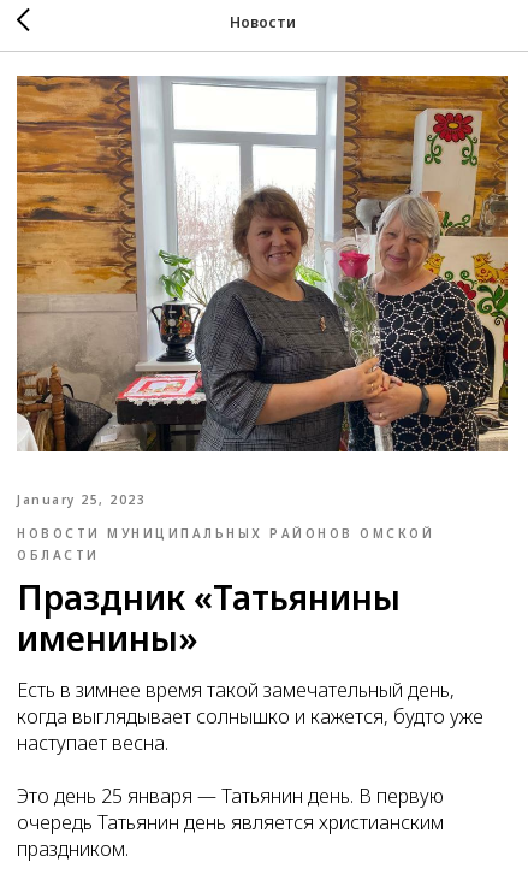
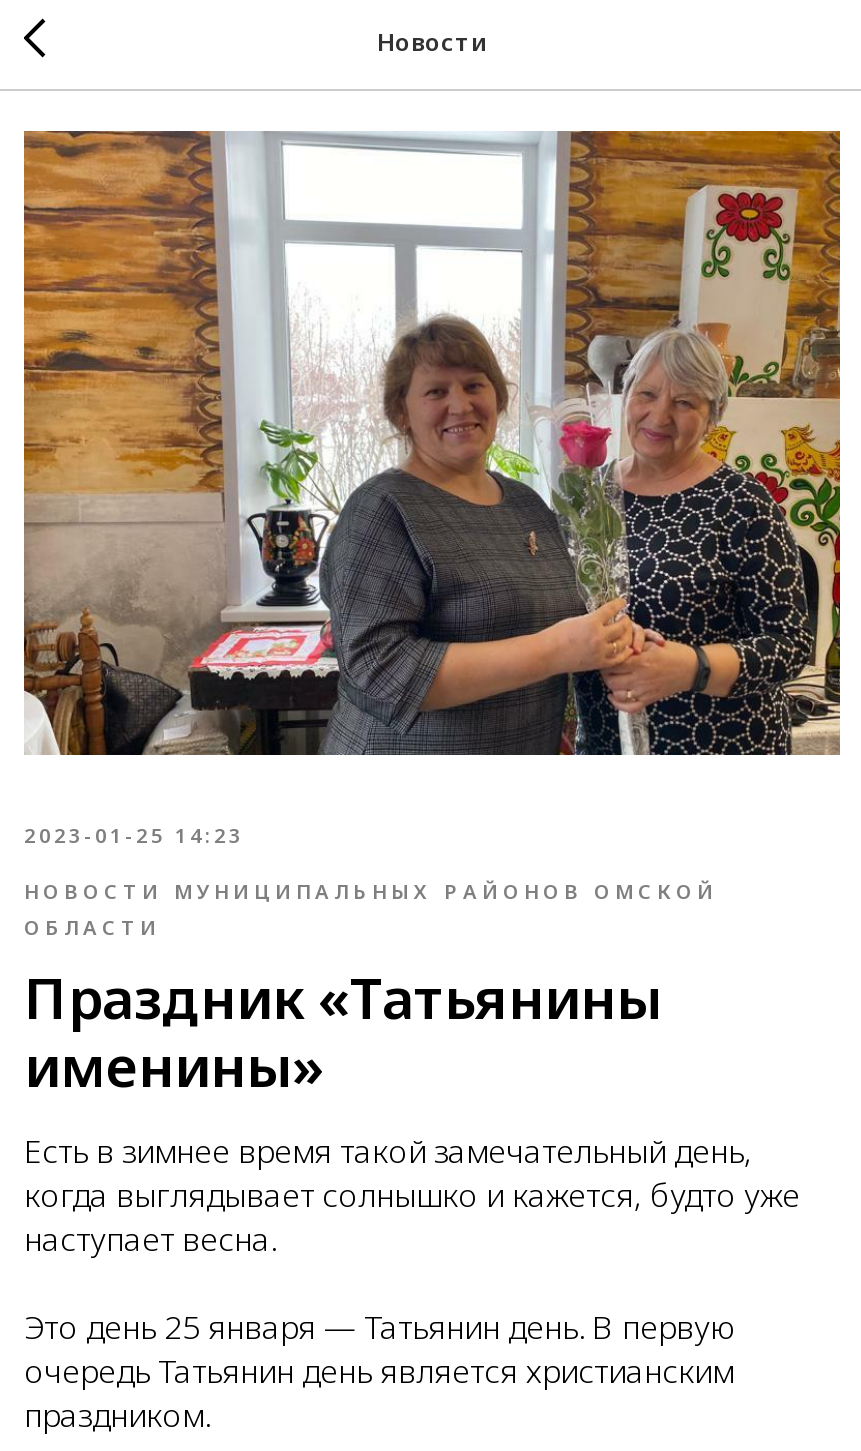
- January 25, 2023
+ 2023-01-25 14:23
